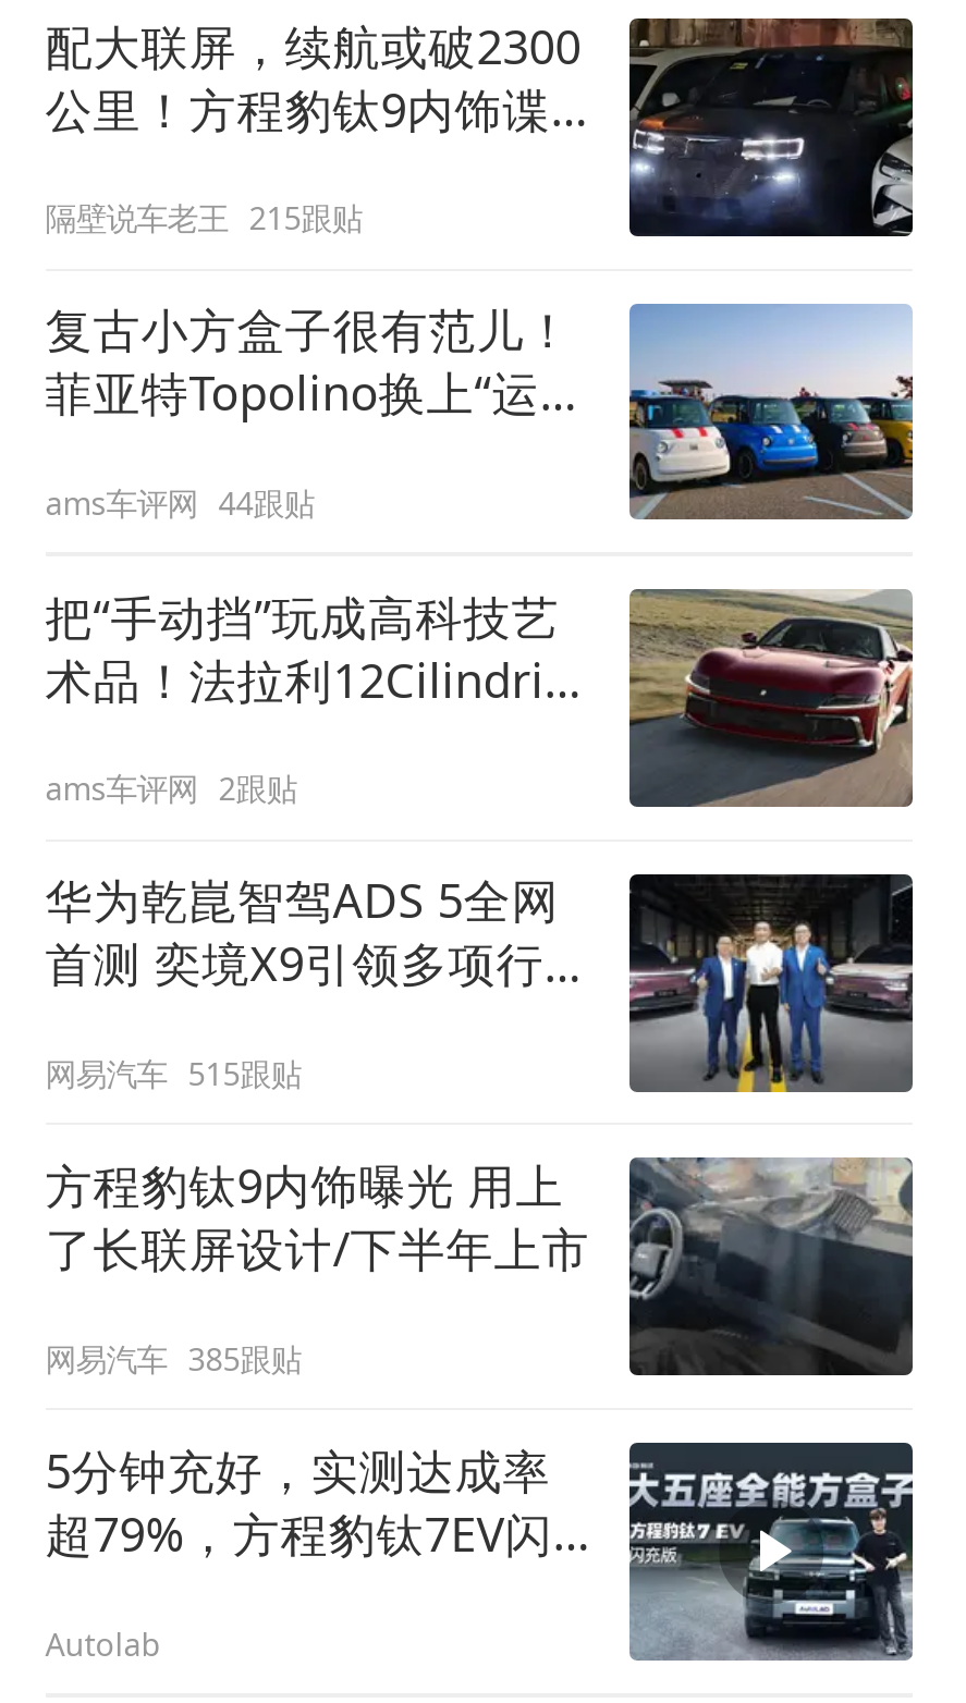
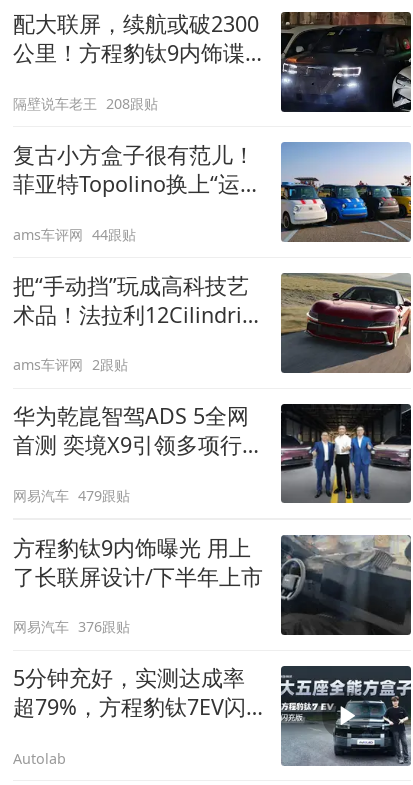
- 隔壁说车老王 215跟贴
+ 隔壁说车老王 208跟贴

- 网易汽车 515跟贴
+ 网易汽车 479跟贴

- 网易汽车 385跟贴
+ 网易汽车 376跟贴
